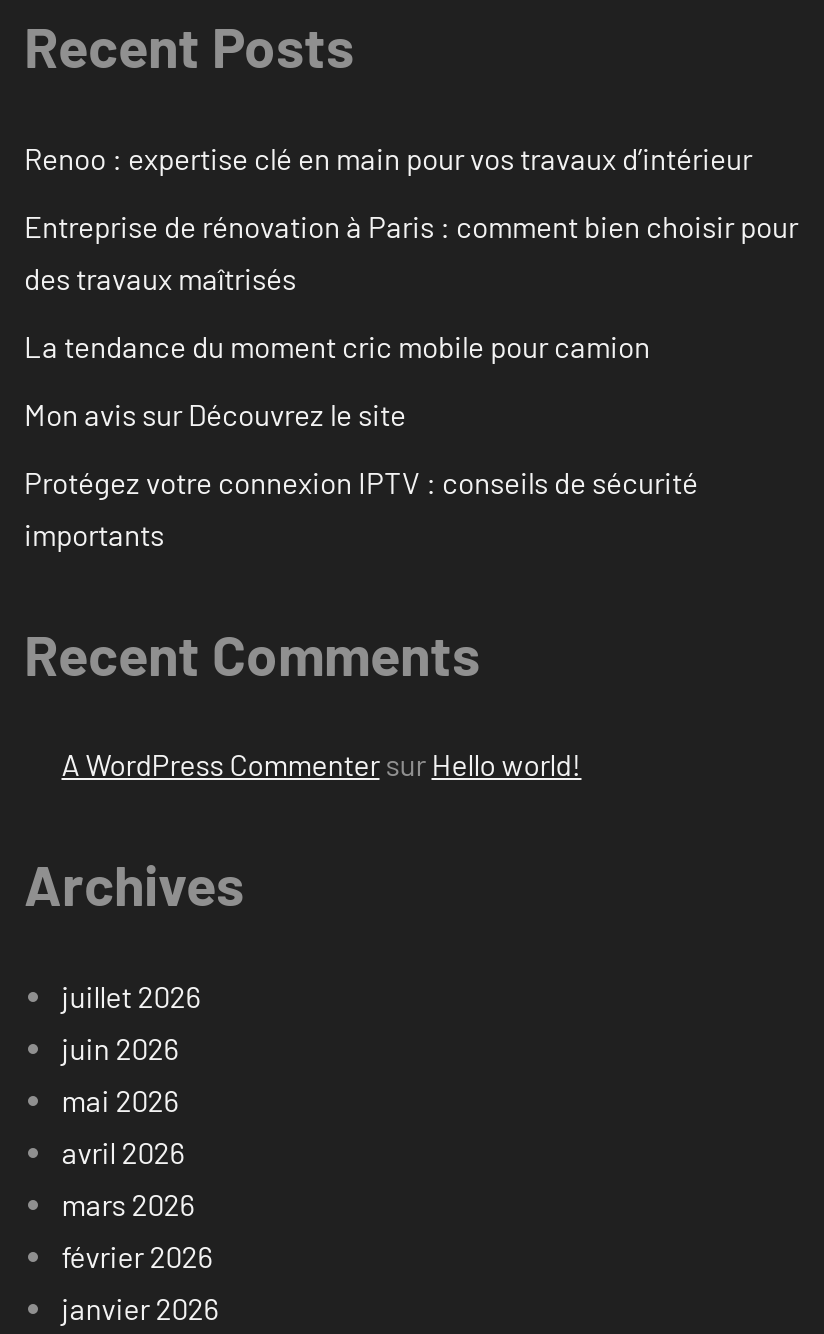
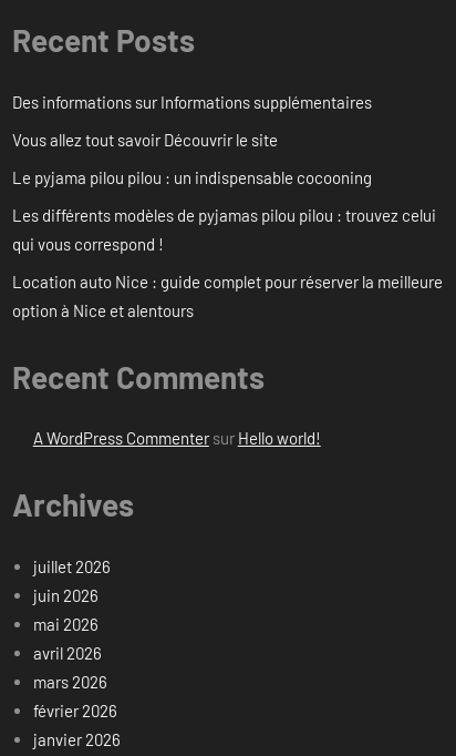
- Renoo : expertise clé en main pour vos travaux d’intérieur
+ Des informations sur Informations supplémentaires

- Entreprise de rénovation à Paris : comment bien choisir pour
- des travaux maîtrisés
+ Vous allez tout savoir Découvrir le site

- La tendance du moment cric mobile pour camion
+ Le pyjama pilou pilou : un indispensable cocooning

- Mon avis sur Découvrez le site
+ Les différents modèles de pyjamas pilou pilou : trouvez celui
+ qui vous correspond !

- Protégez votre connexion IPTV : conseils de sécurité
- importants
+ Location auto Nice : guide complet pour réserver la meilleure
+ option à Nice et alentours
